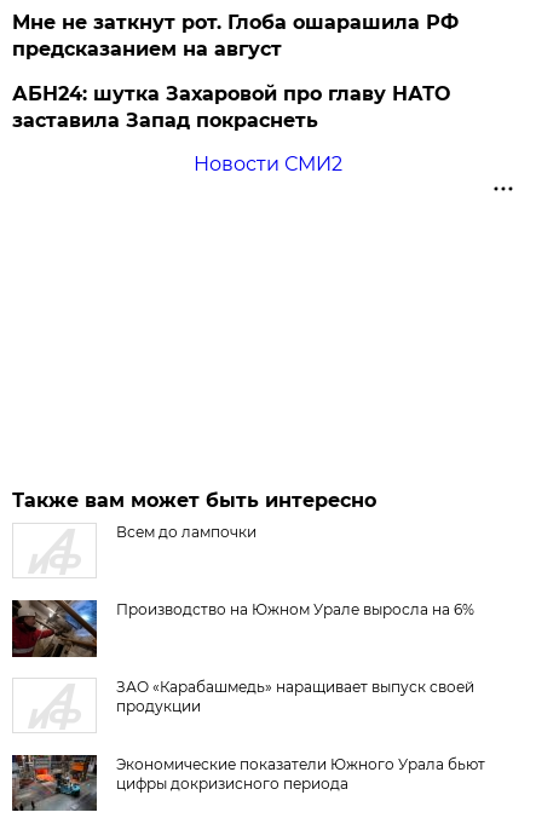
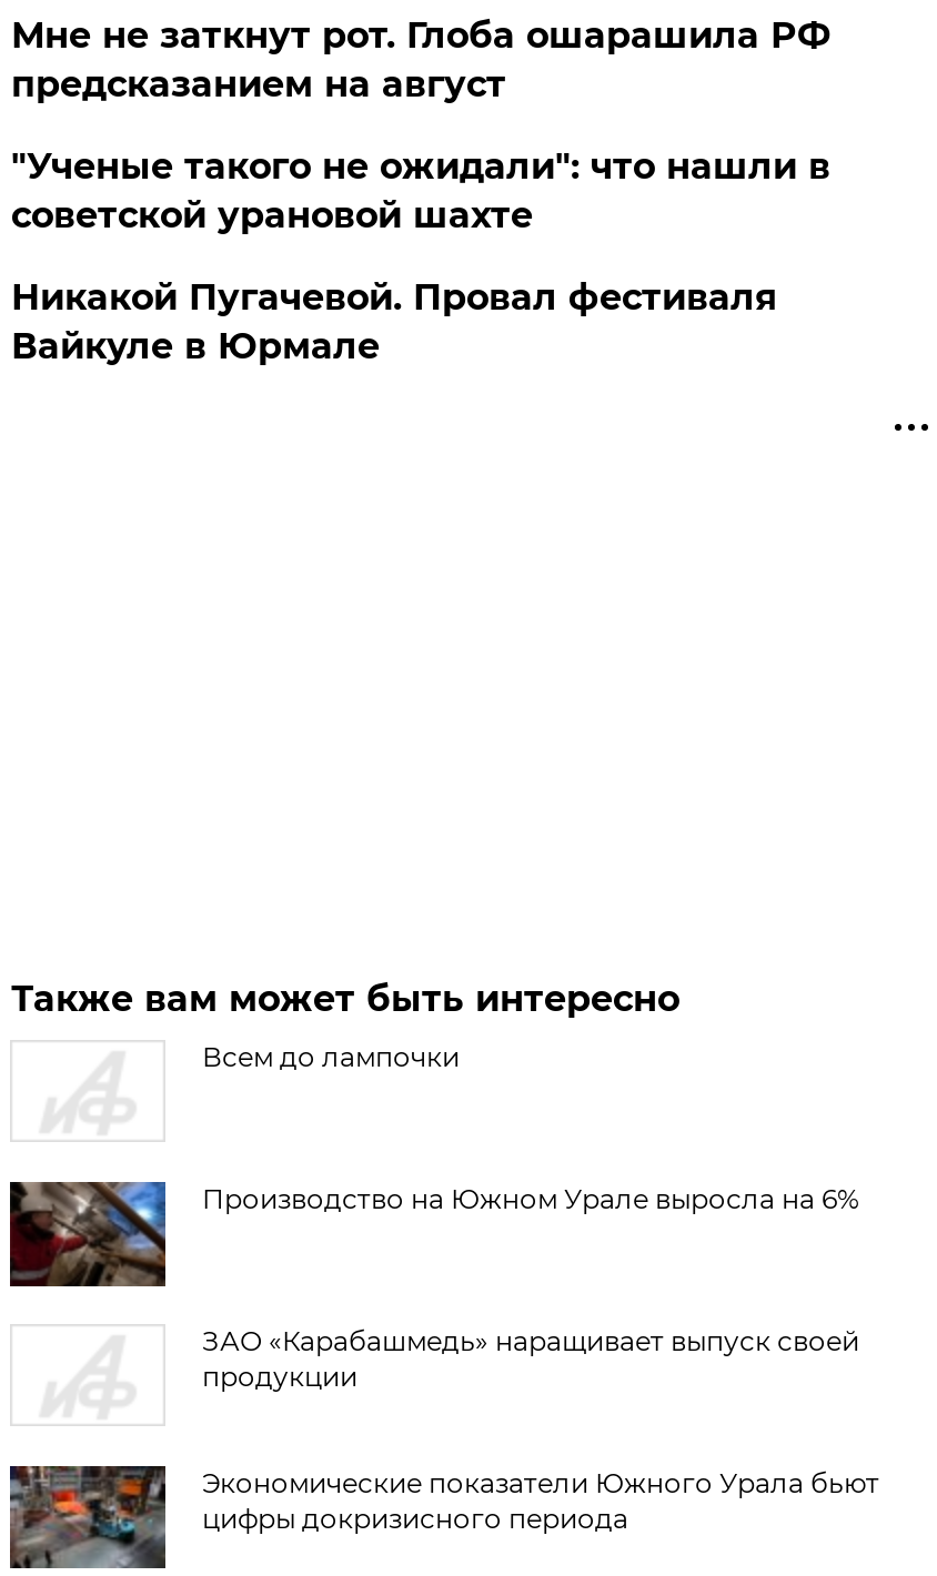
- АБН24: шутка Захаровой про главу НАТО
- заставила Запад покраснеть
+ "Ученые такого не ожидали": что нашли в
+ советской урановой шахте

- Новости СМИ2
+ Никакой Пугачевой. Провал фестиваля
+ Вайкуле в Юрмале
